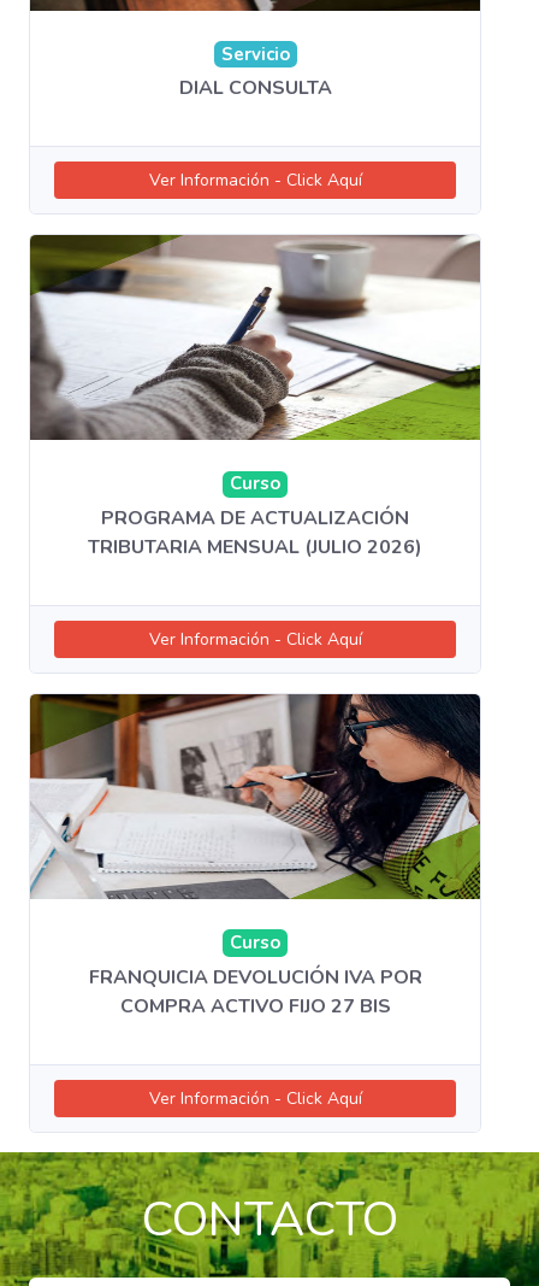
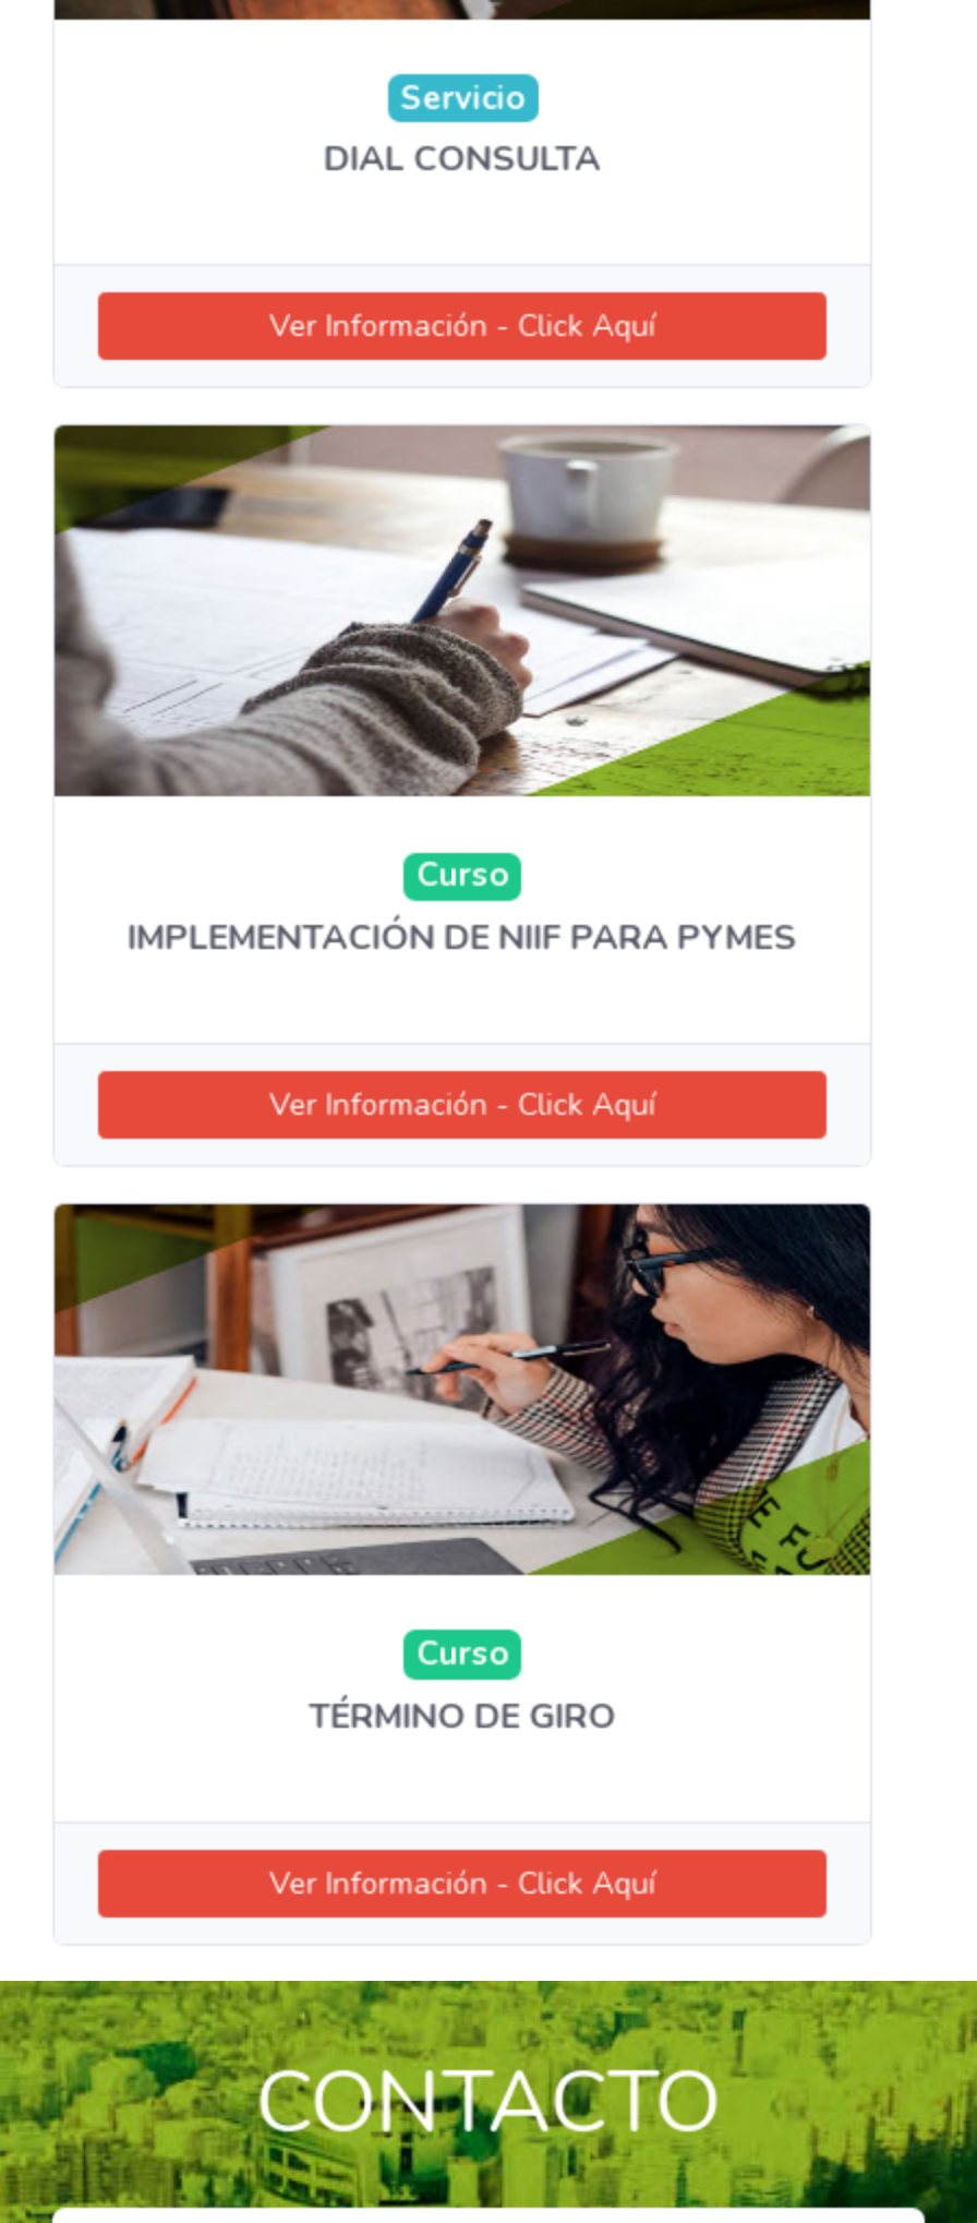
- PROGRAMA DE ACTUALIZACIÓN
- TRIBUTARIA MENSUAL (JULIO 2026)
+ IMPLEMENTACIÓN DE NIIF PARA PYMES

- FRANQUICIA DEVOLUCIÓN IVA POR
- COMPRA ACTIVO FIJO 27 BIS
+ TÉRMINO DE GIRO
